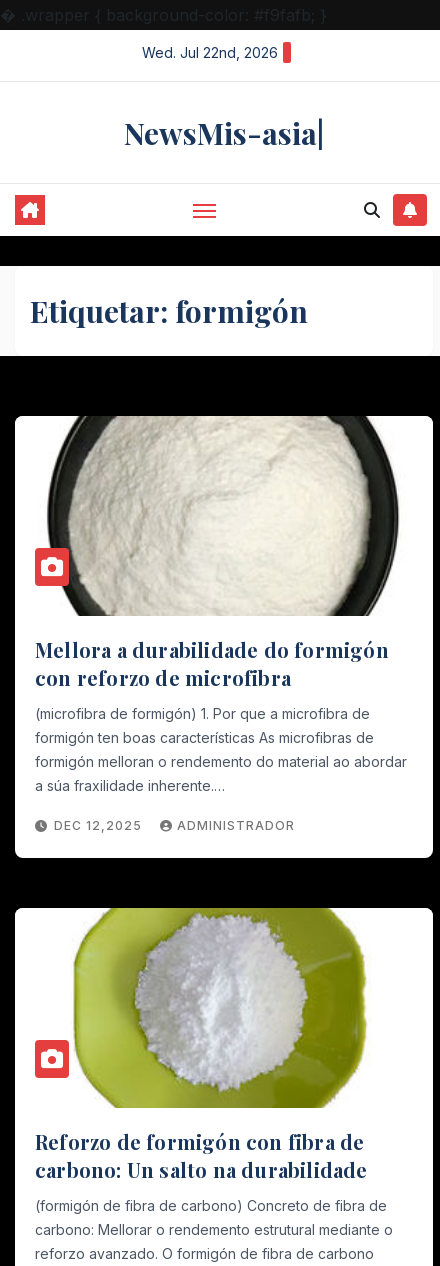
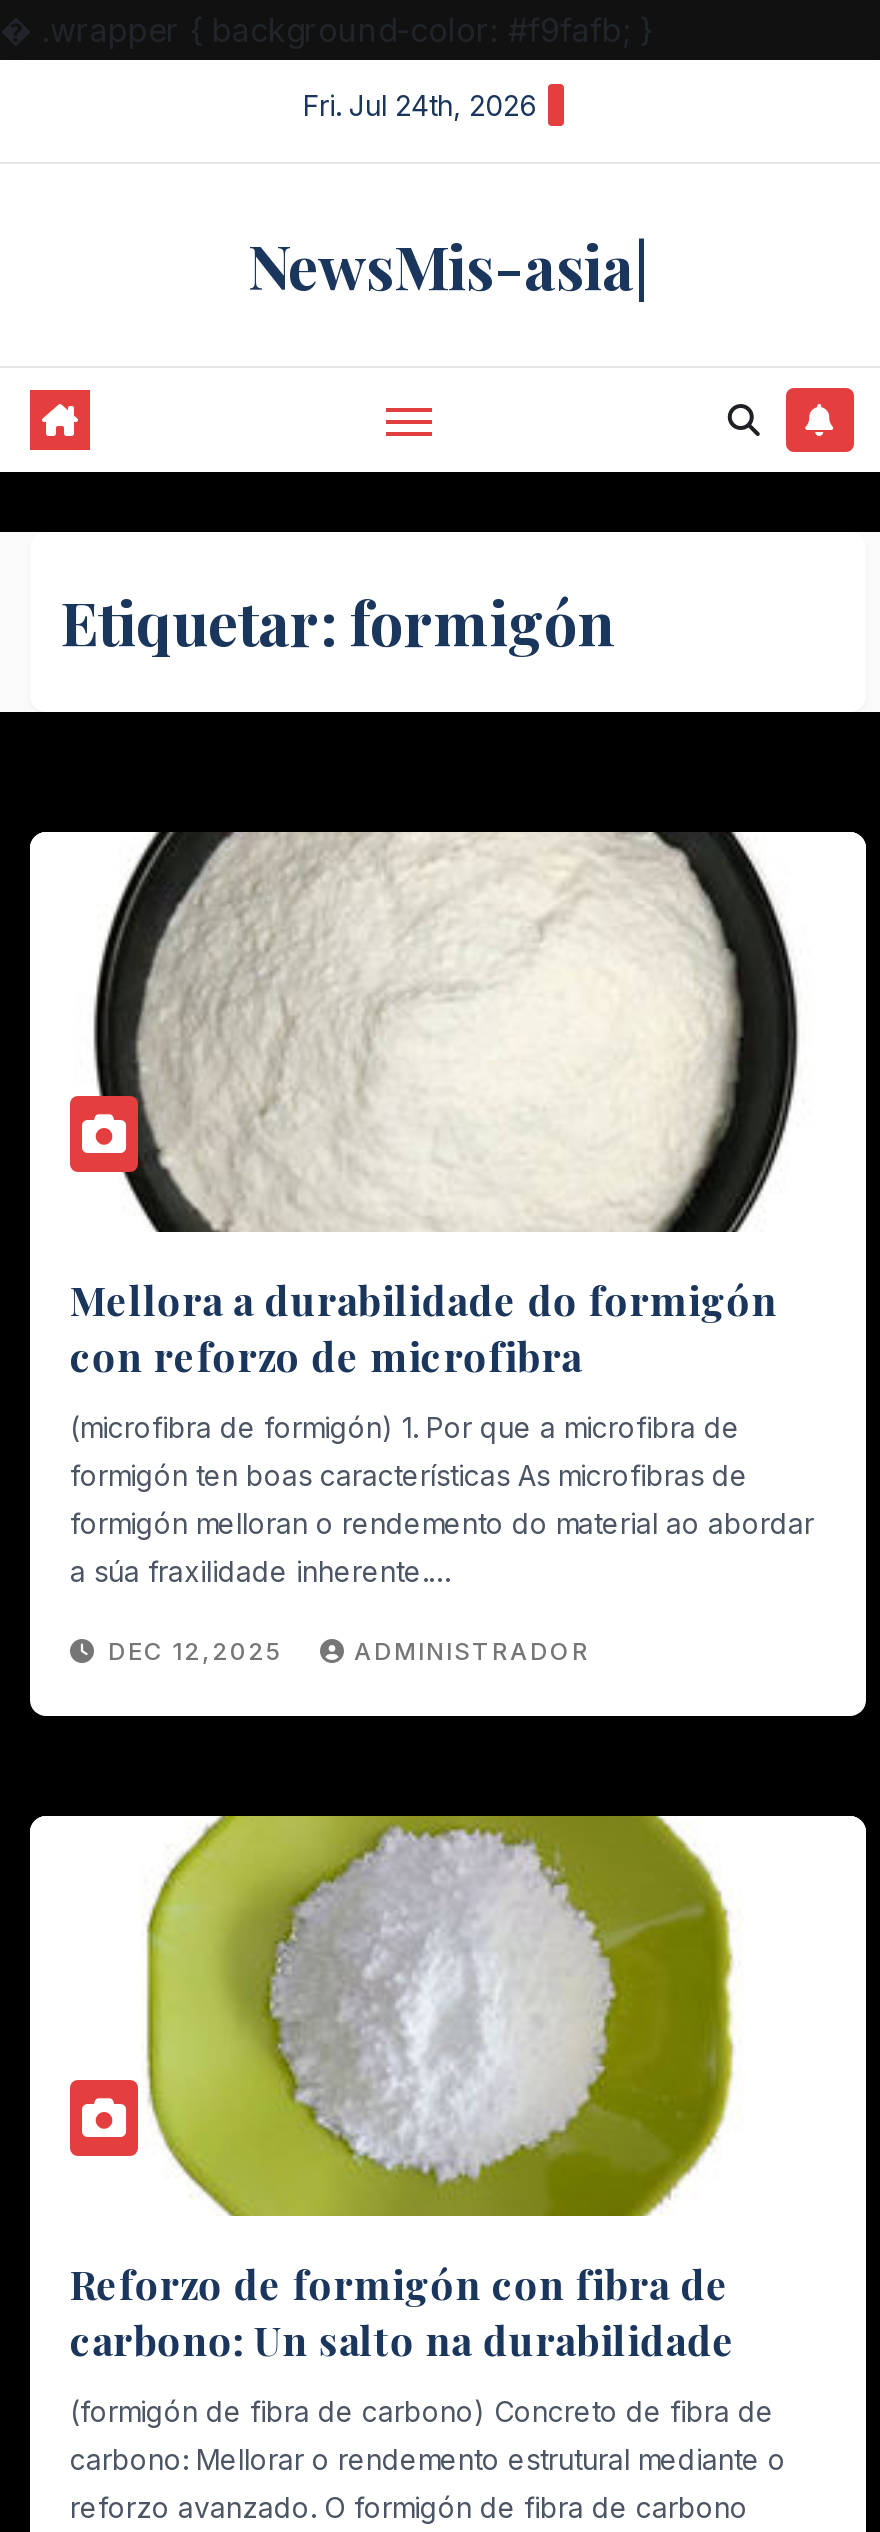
- Wed. Jul 22nd, 2026
+ Fri. Jul 24th, 2026
